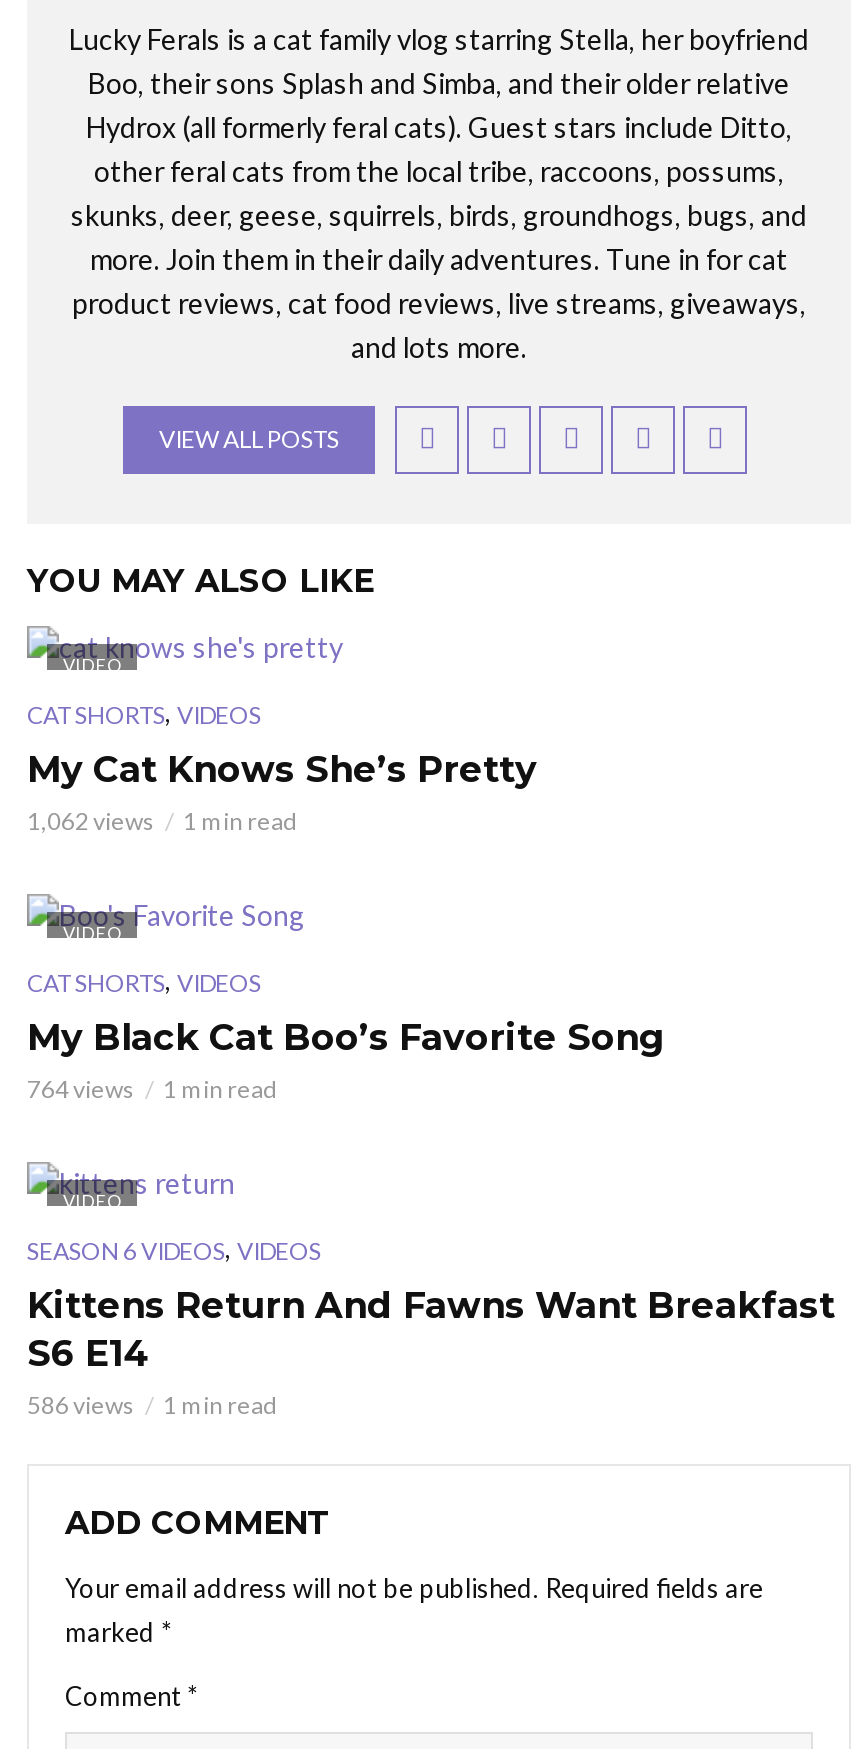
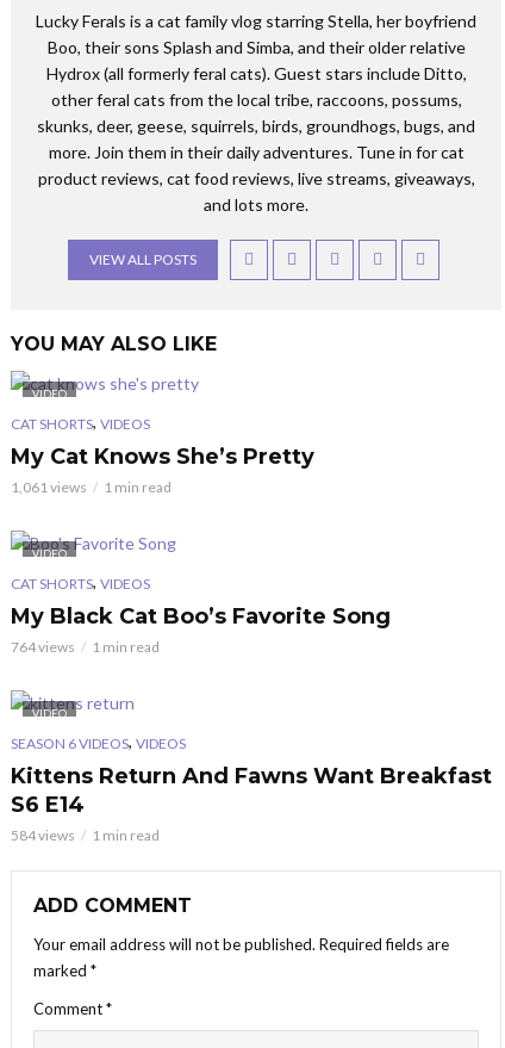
- 1,062 views 1 min read
+ 1,061 views 1 min read

- 586 views 1 min read
+ 584 views 1 min read
